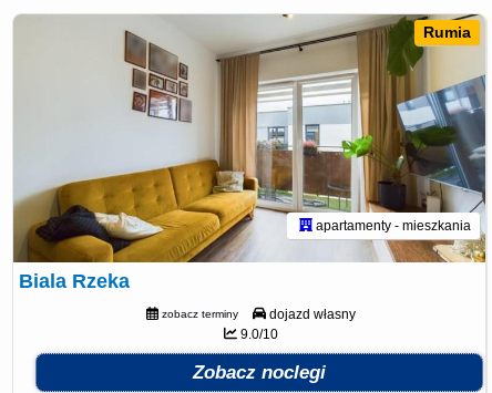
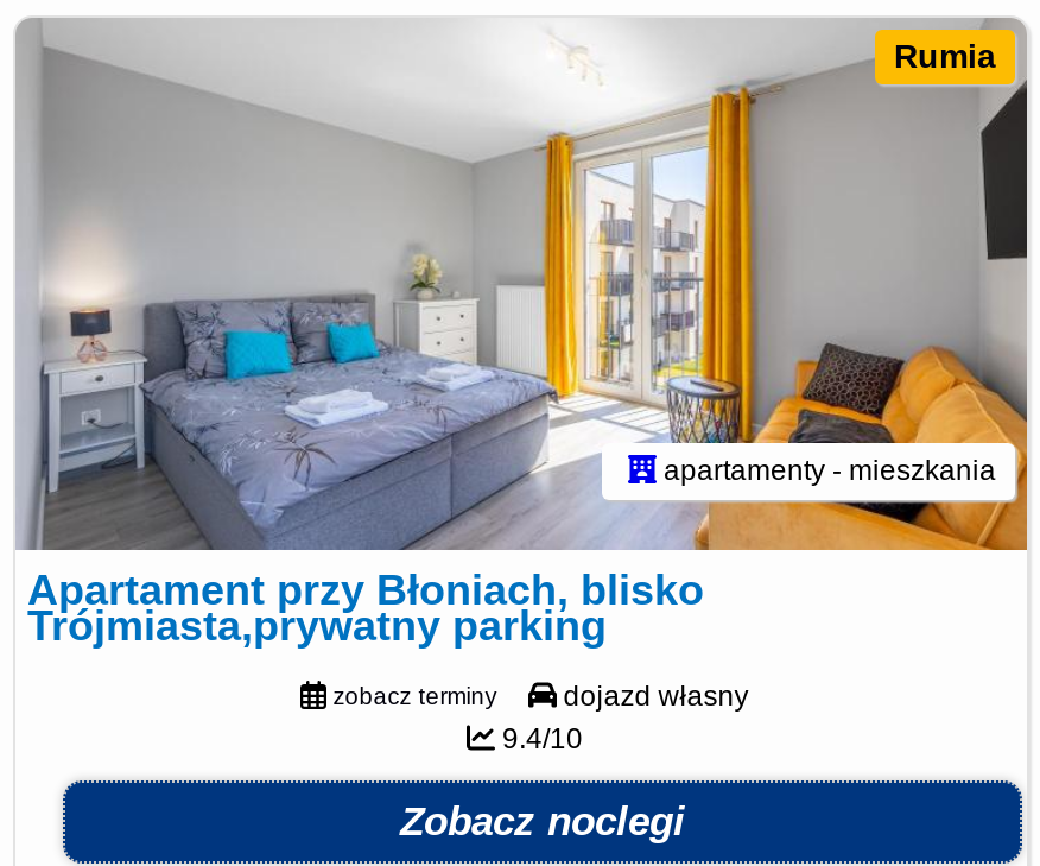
- [image]
- Biala Rzeka
+ [image]
+ Apartament przy Błoniach, blisko
+ Trójmiasta,prywatny parking

- 9.0/10
+ 9.4/10
